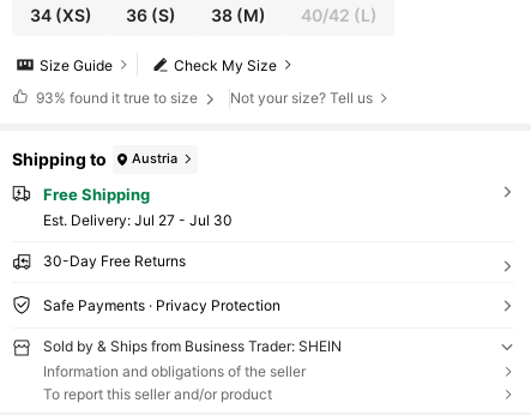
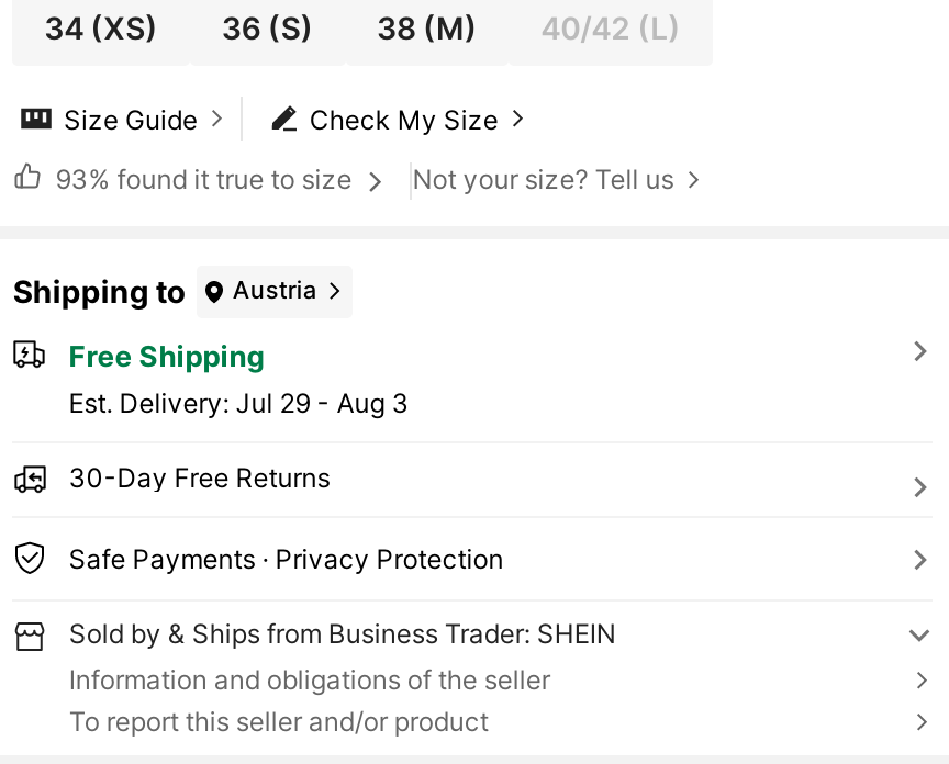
- Est. Delivery: Jul 27 - Jul 30
+ Est. Delivery: Jul 29 - Aug 3
